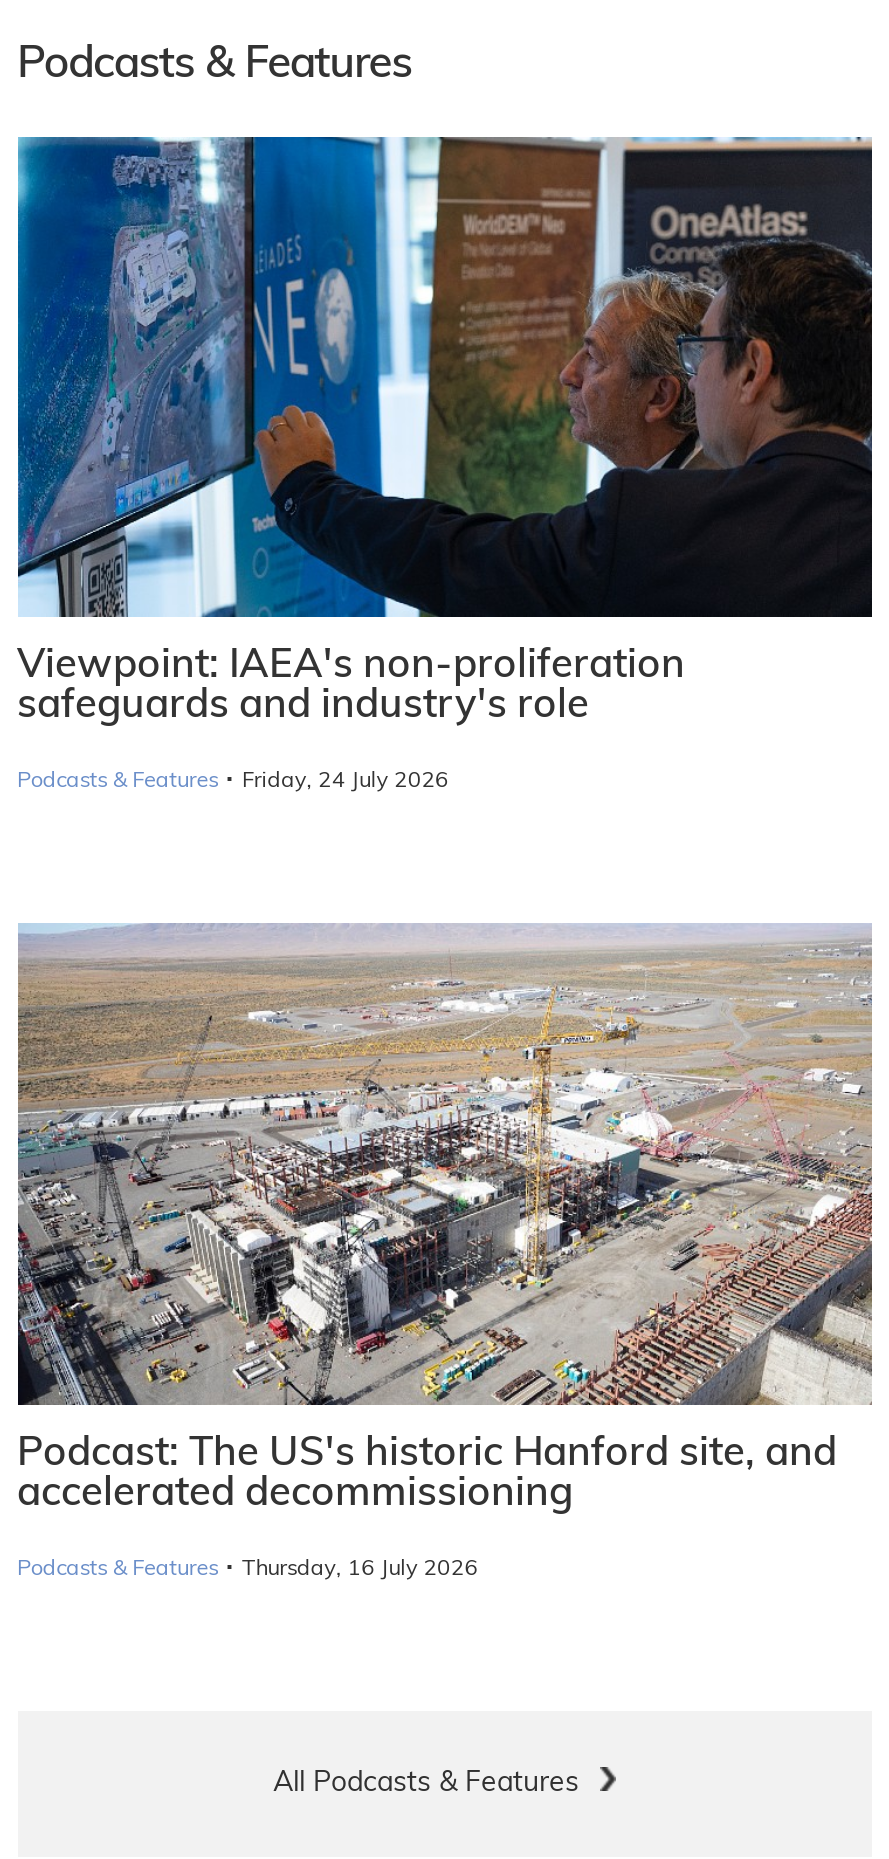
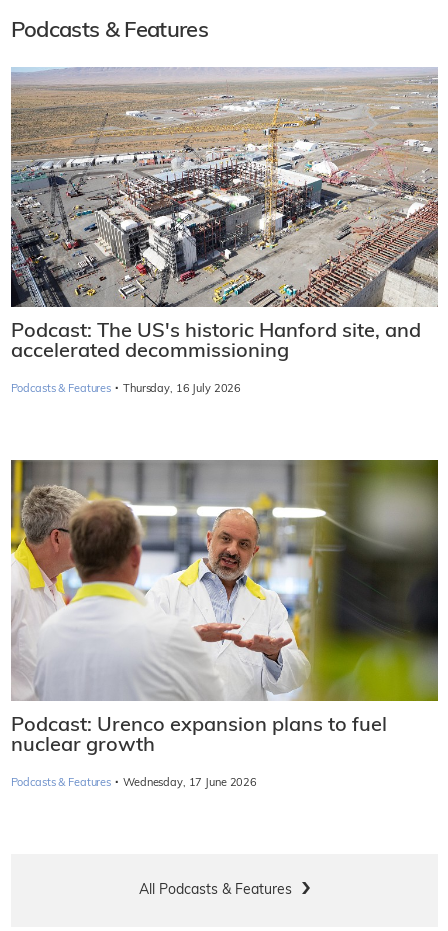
- [image]
- Viewpoint: IAEA's non-proliferation
- safeguards and industry's role
- Podcasts & Features · Friday, 24 July 2026

moved up: [image] | Podcast: The US's historic Hanford site, and | accelerated decommissioning | Podcasts & Features · Thursday, 16 July 2026

+ [image]
+ Podcast: Urenco expansion plans to fuel
+ nuclear growth
+ Podcasts & Features · Wednesday, 17 June 2026
